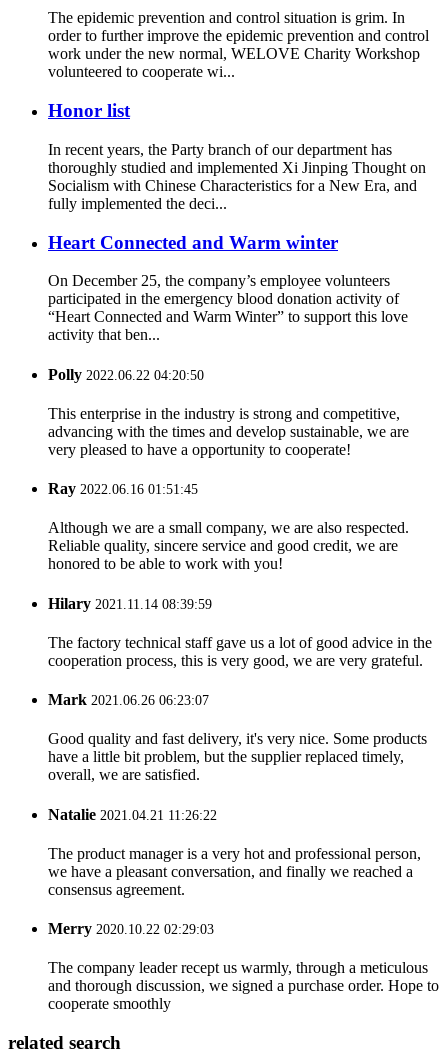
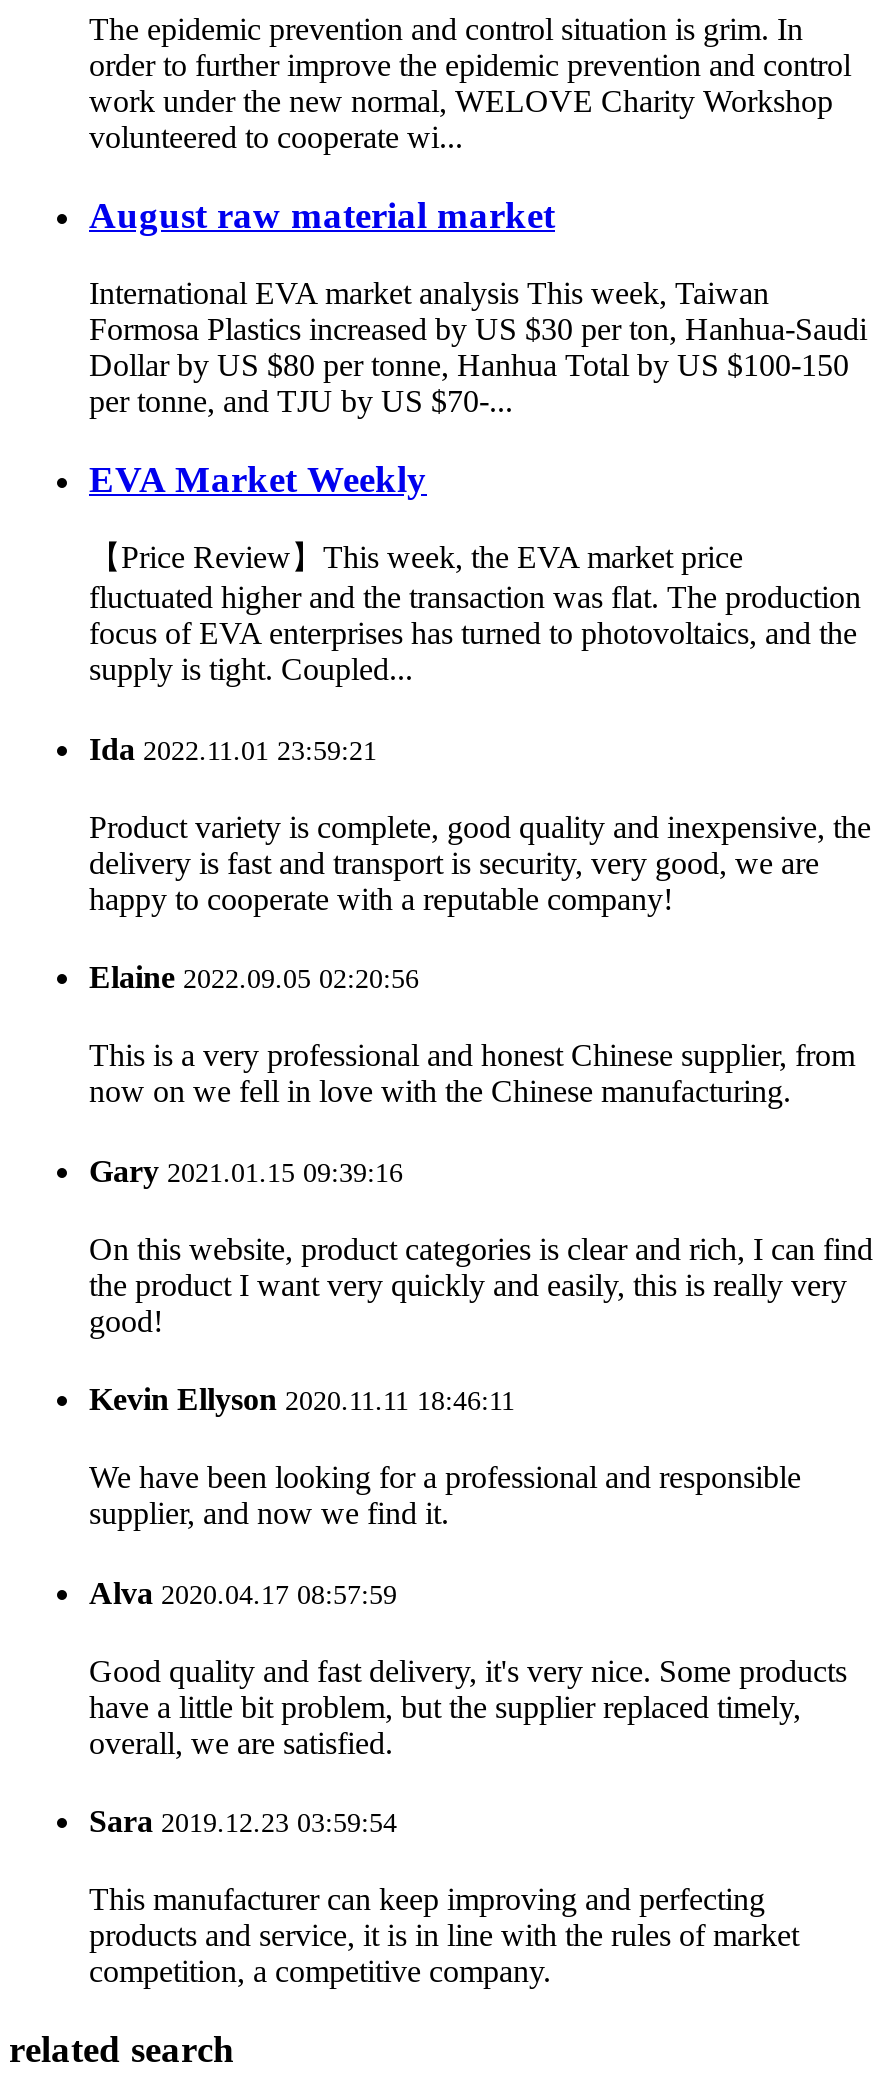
- Honor list
- In recent years, the Party branch of our department has
- thoroughly studied and implemented Xi Jinping Thought on
- Socialism with Chinese Characteristics for a New Era, and
- fully implemented the deci...
- Heart Connected and Warm winter
- On December 25, the company’s employee volunteers
- participated in the emergency blood donation activity of
- “Heart Connected and Warm Winter” to support this love
- activity that ben...
- Polly 2022.06.22 04:20:50
- This enterprise in the industry is strong and competitive,
- advancing with the times and develop sustainable, we are
- very pleased to have a opportunity to cooperate!
- Ray 2022.06.16 01:51:45
- Although we are a small company, we are also respected.
- Reliable quality, sincere service and good credit, we are
- honored to be able to work with you!
- Hilary 2021.11.14 08:39:59
- The factory technical staff gave us a lot of good advice in the
- cooperation process, this is very good, we are very grateful.
- Mark 2021.06.26 06:23:07
+ August raw material market
+ International EVA market analysis This week, Taiwan
+ Formosa Plastics increased by US $30 per ton, Hanhua-Saudi
+ Dollar by US $80 per tonne, Hanhua Total by US $100-150
+ per tonne, and TJU by US $70-...
+ EVA Market Weekly
+ 【Price Review】This week, the EVA market price
+ fluctuated higher and the transaction was flat. The production
+ focus of EVA enterprises has turned to photovoltaics, and the
+ supply is tight. Coupled...
+ Ida 2022.11.01 23:59:21
+ Product variety is complete, good quality and inexpensive, the
+ delivery is fast and transport is security, very good, we are
+ happy to cooperate with a reputable company!
+ Elaine 2022.09.05 02:20:56
+ This is a very professional and honest Chinese supplier, from
+ now on we fell in love with the Chinese manufacturing.
+ Gary 2021.01.15 09:39:16
+ On this website, product categories is clear and rich, I can find
+ the product I want very quickly and easily, this is really very
+ good!
+ Kevin Ellyson 2020.11.11 18:46:11
+ We have been looking for a professional and responsible
+ supplier, and now we find it.
+ Alva 2020.04.17 08:57:59

moved down: Good quality and fast delivery, it's very nice. Some products | have a little bit problem, but the supplier replaced timely, | overall, we are satisfied.

- Natalie 2021.04.21 11:26:22
- The product manager is a very hot and professional person,
- we have a pleasant conversation, and finally we reached a
- consensus agreement.
- Merry 2020.10.22 02:29:03
- The company leader recept us warmly, through a meticulous
- and thorough discussion, we signed a purchase order. Hope to
- cooperate smoothly
+ Sara 2019.12.23 03:59:54
+ This manufacturer can keep improving and perfecting
+ products and service, it is in line with the rules of market
+ competition, a competitive company.
